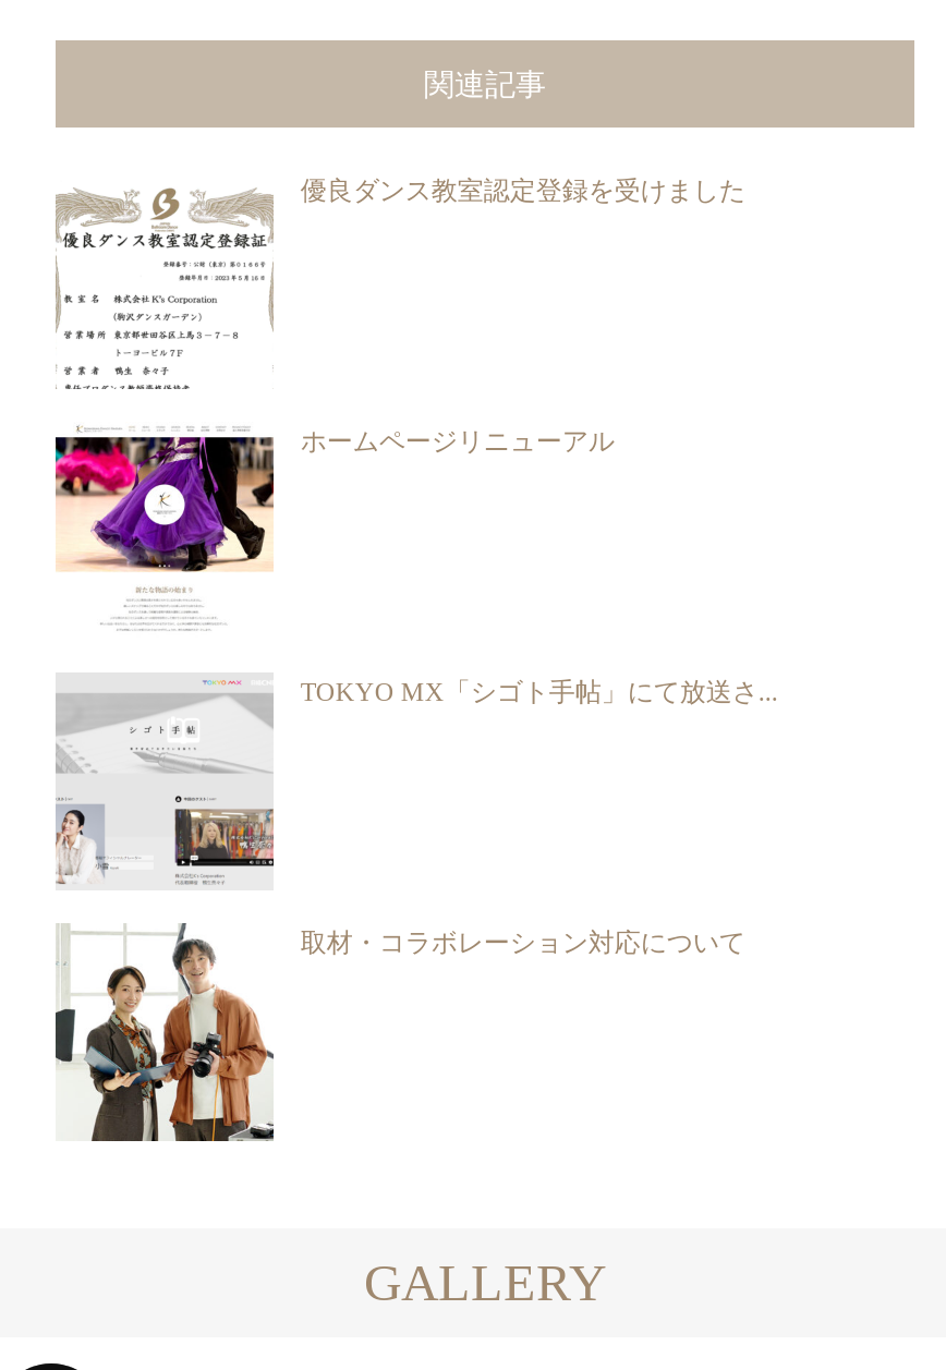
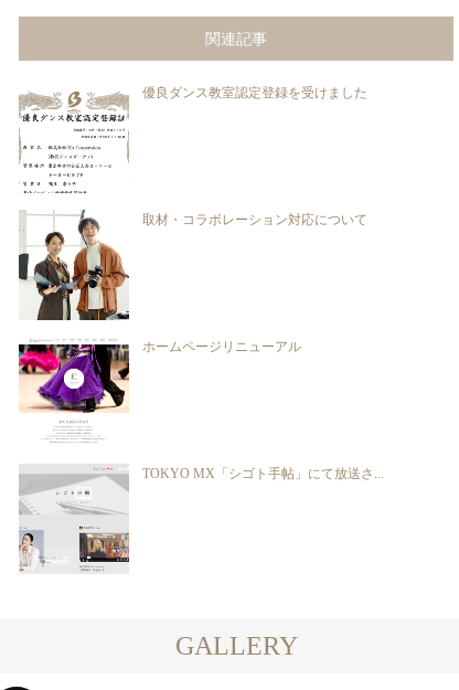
moved down: [image] | ホームページリニューアル | TOKYO MX「シゴト手帖」にて放送さ...

moved down: [image]

moved up: [image] | 取材・コラボレーション対応について
